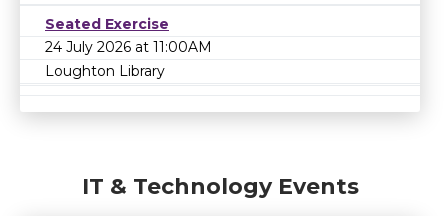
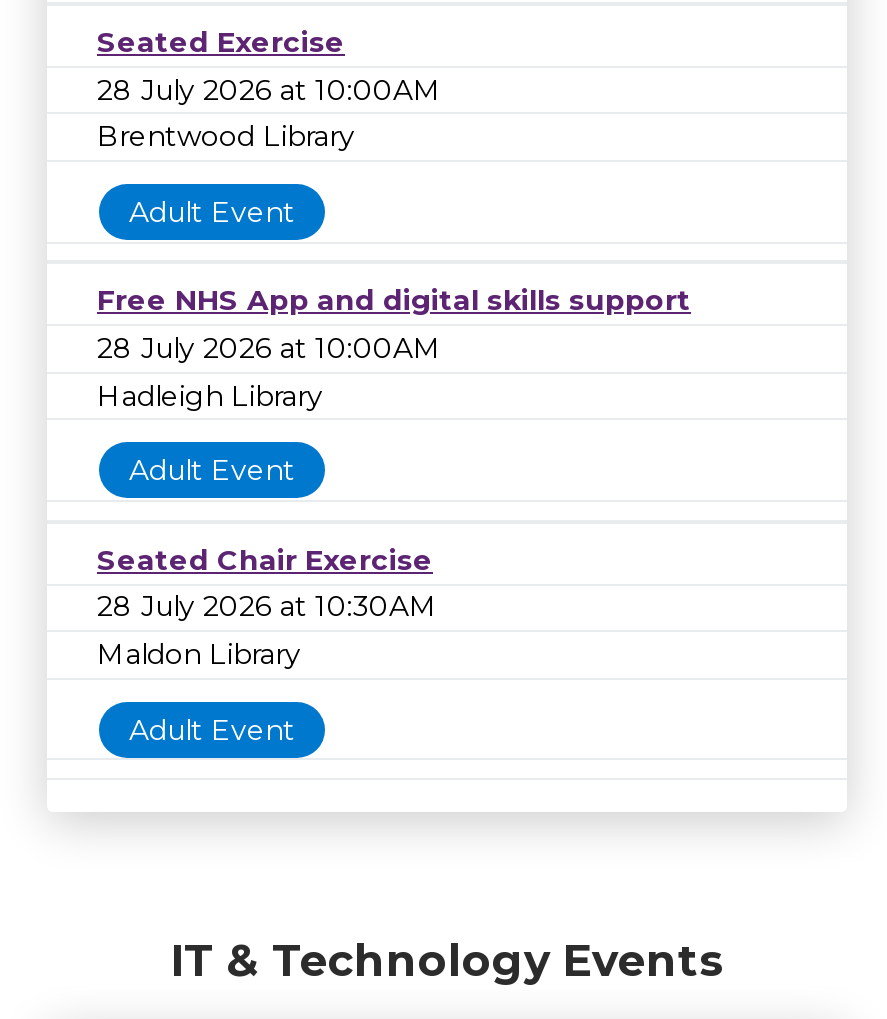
- 24 July 2026 at 11:00AM
- Loughton Library
+ 28 July 2026 at 10:00AM
+ Brentwood Library
+ Adult Event
+ Free NHS App and digital skills support
+ 28 July 2026 at 10:00AM
+ Hadleigh Library
+ Adult Event
+ Seated Chair Exercise
+ 28 July 2026 at 10:30AM
+ Maldon Library
+ Adult Event
